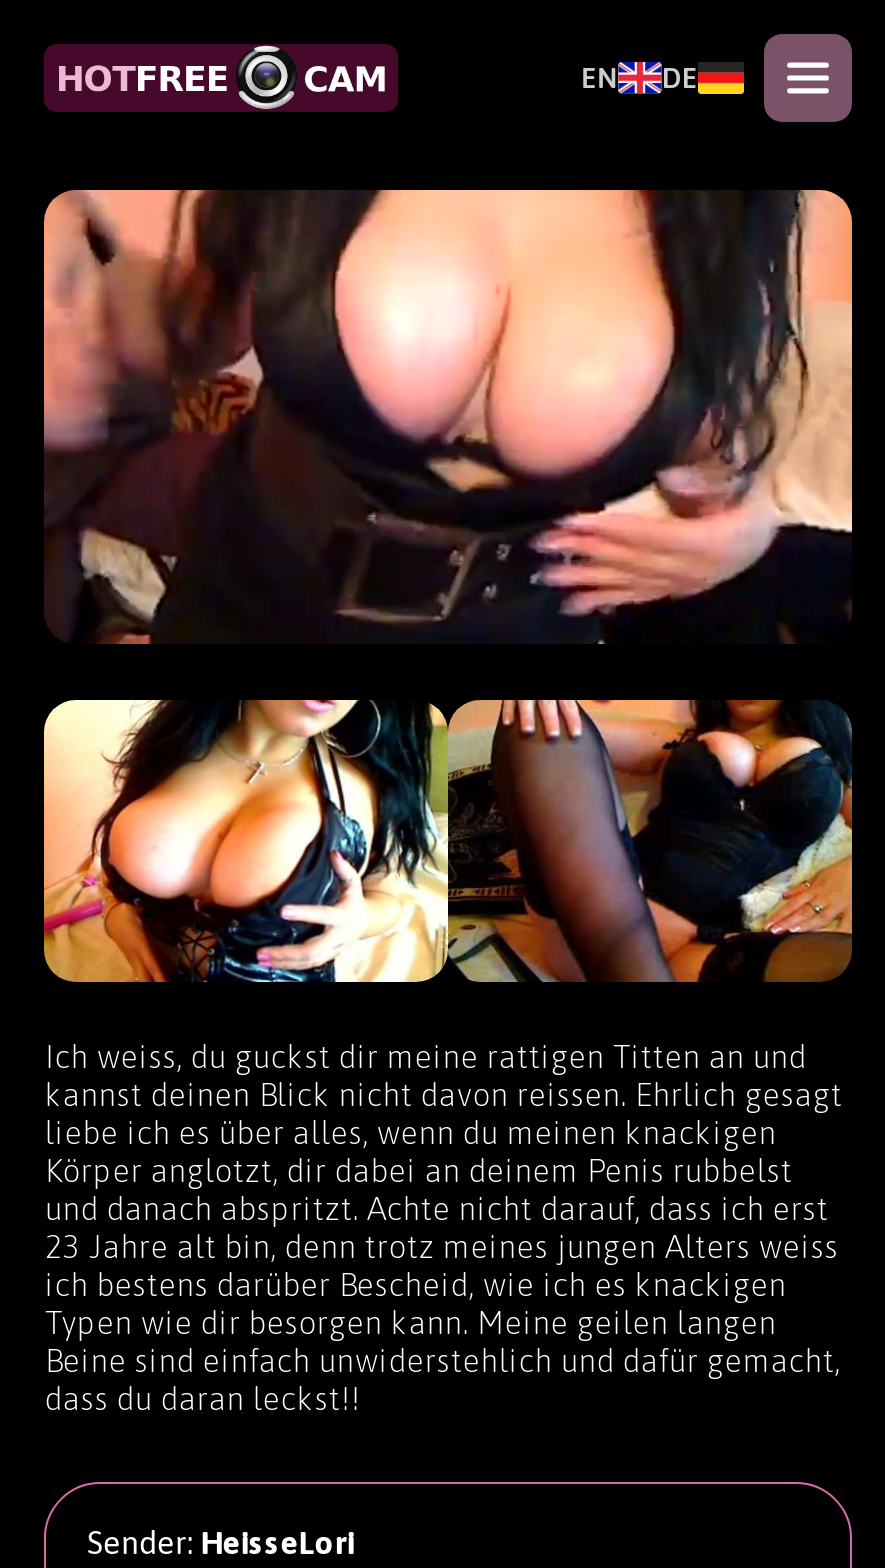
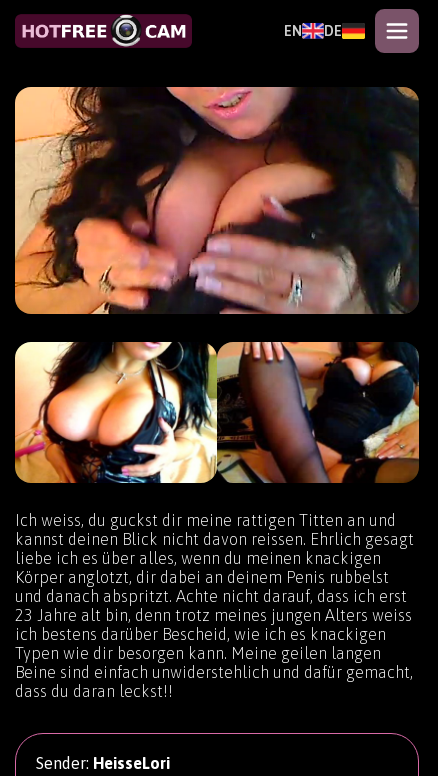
- [image]
+ [image]
